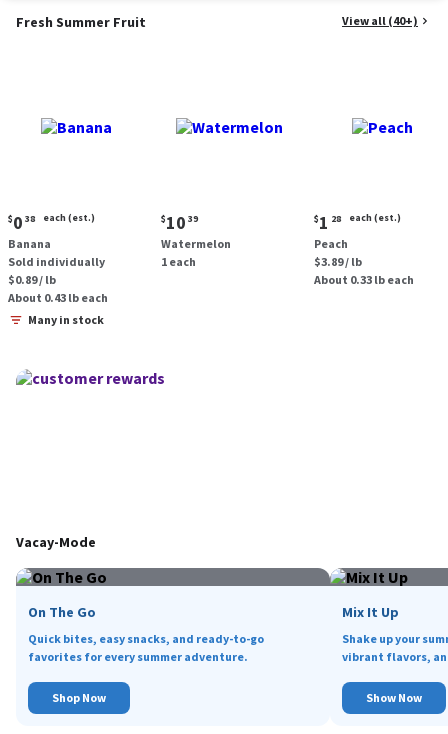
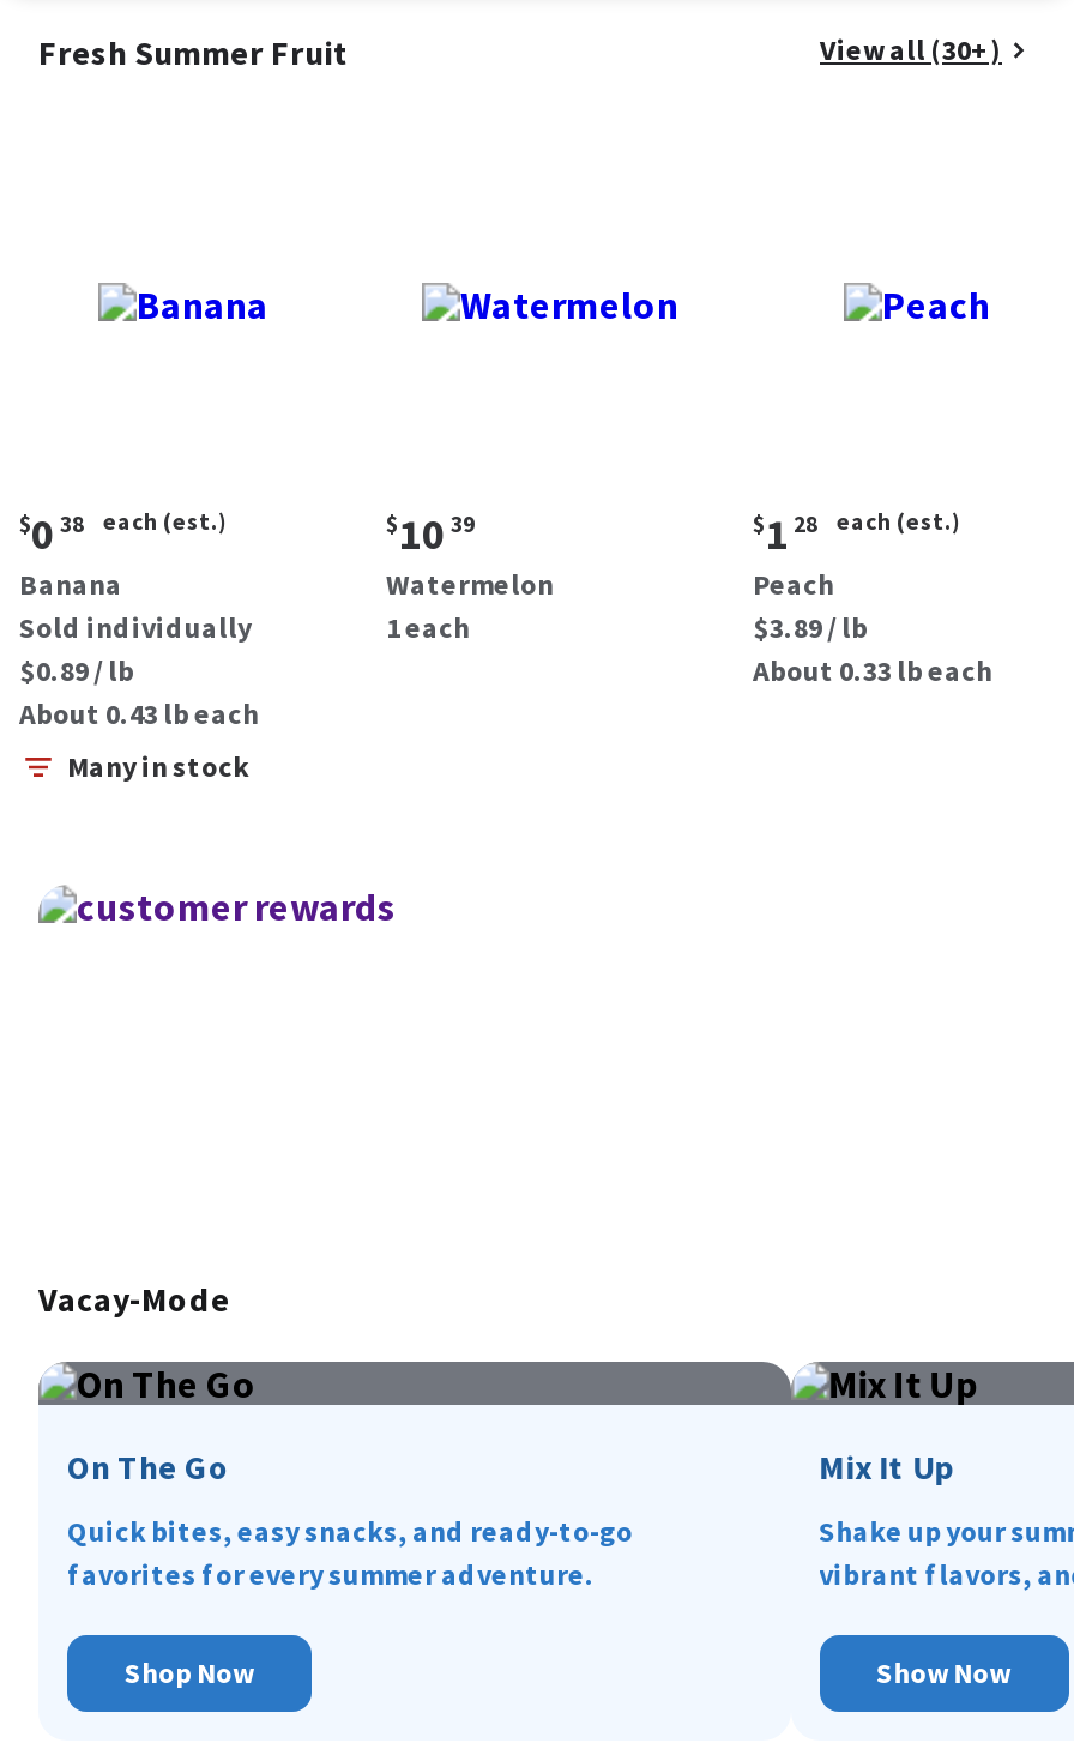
- View all (40+)
+ View all (30+)
